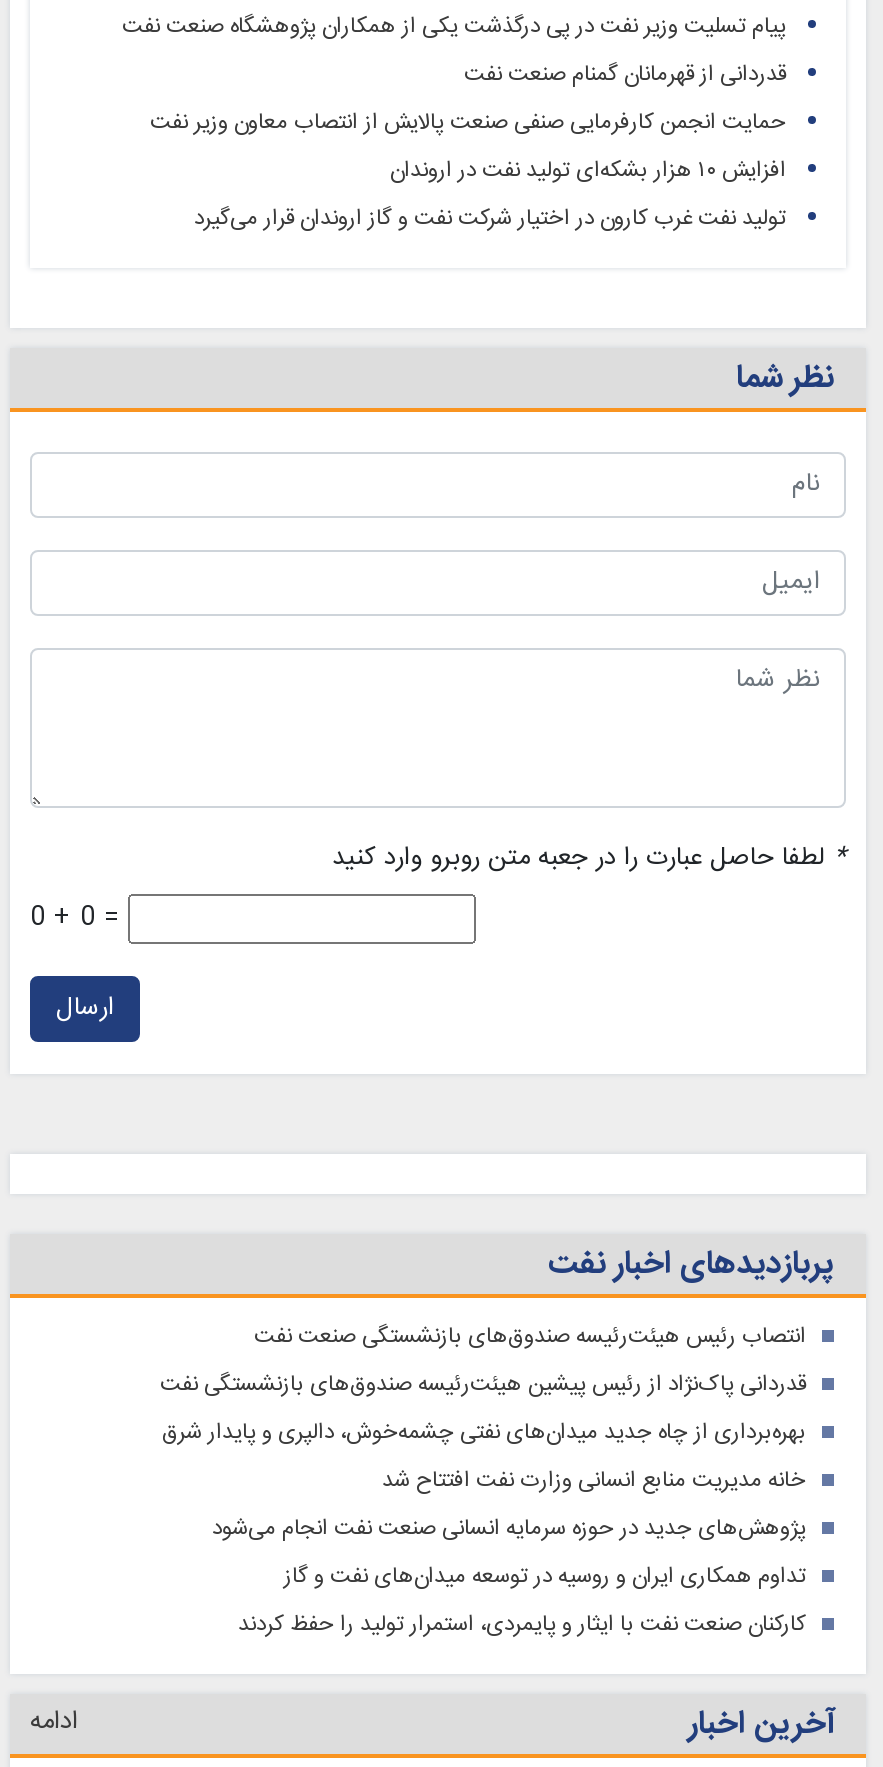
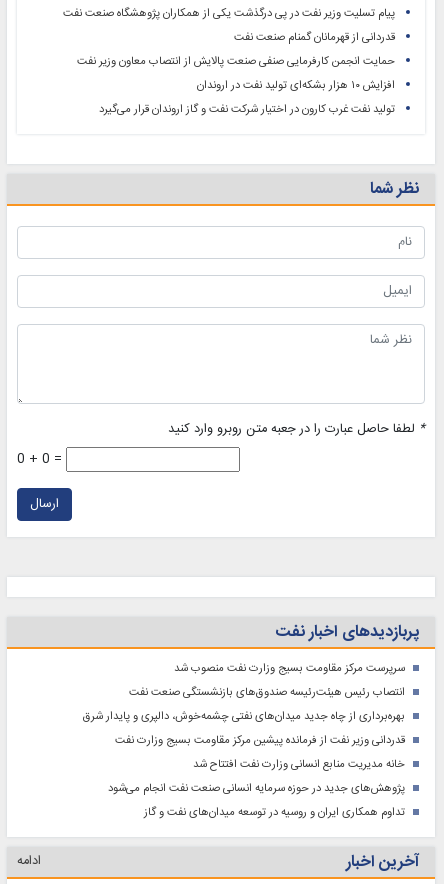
+ سرپرست مرکز مقاومت بسیج وزارت نفت منصوب شد

moved down: انتصاب رئیس هیئت‌رئیسه صندوق‌های بازنشستگی صنعت نفت

- قدردانی پاک‌نژاد از رئیس پیشین هیئت‌رئیسه صندوق‌های بازنشستگی نفت

moved down: خانه مدیریت منابع انسانی وزارت نفت افتتاح شد | پژوهش‌های جدید در حوزه سرمایه‌ انسانی صنعت نفت انجام می‌شود | تداوم همکاری ایران و روسیه در توسعه میدان‌های نفت و گاز

+ قدردانی وزیر نفت از فرمانده پیشین مرکز مقاومت بسیج وزارت نفت

- کارکنان صنعت نفت با ایثار و پایمردی، استمرار تولید را حفظ کردند
